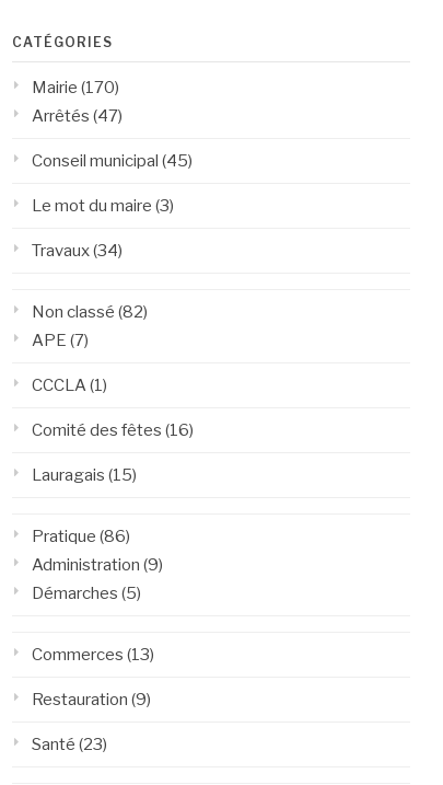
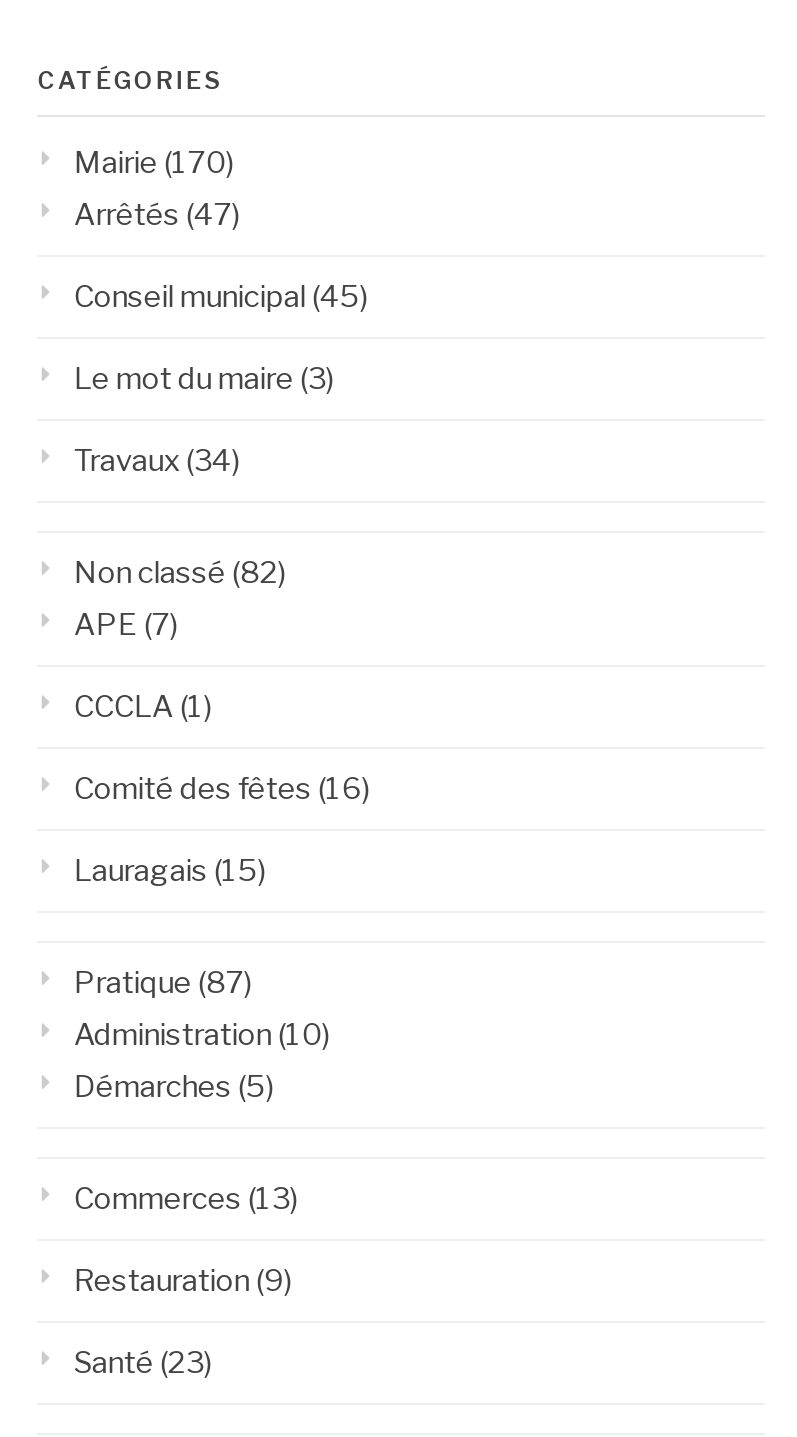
- Pratique (86)
+ Pratique (87)

- Administration (9)
+ Administration (10)
